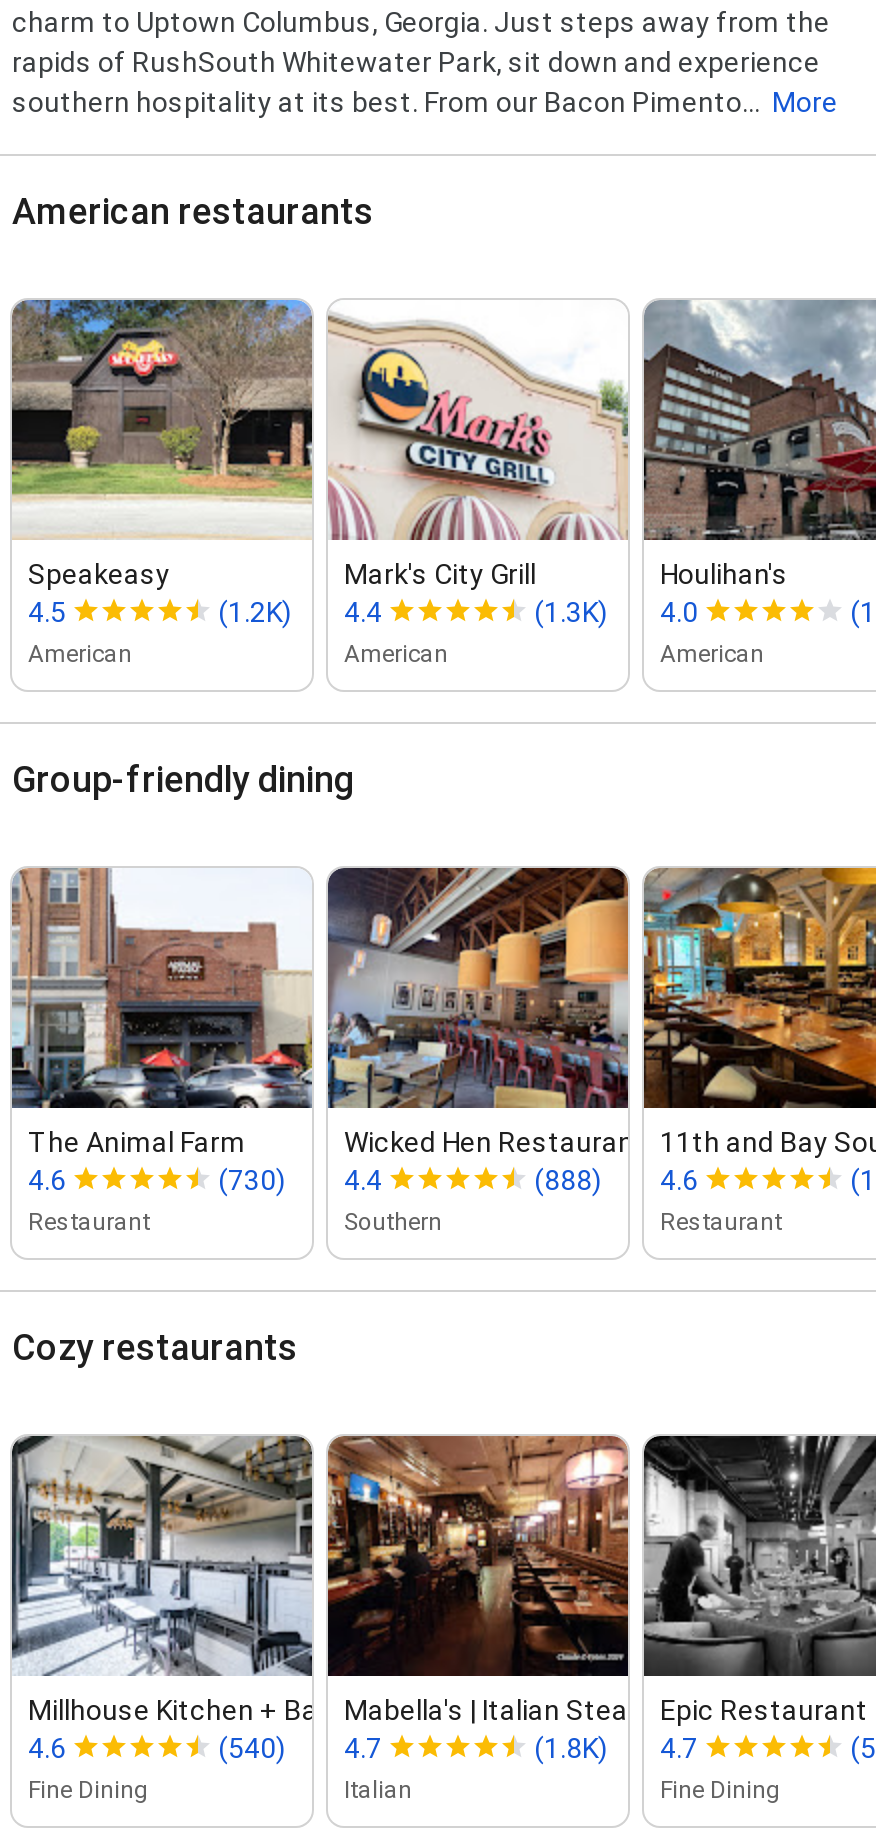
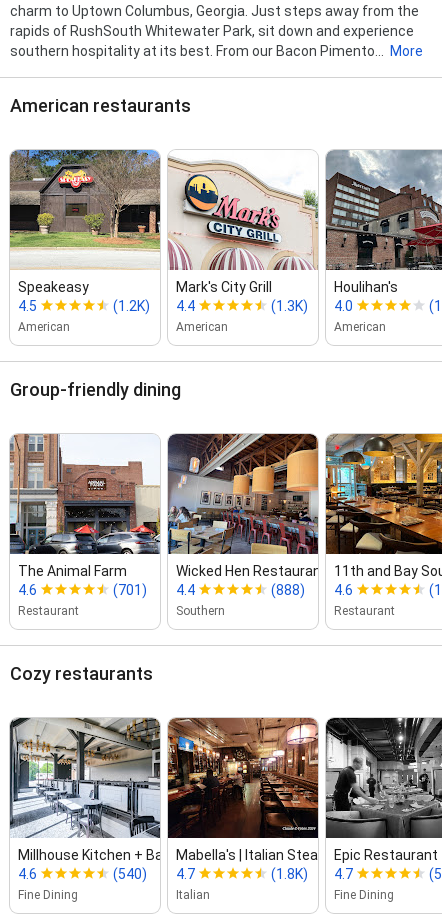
- (730) 4.4
+ (701) 4.4
